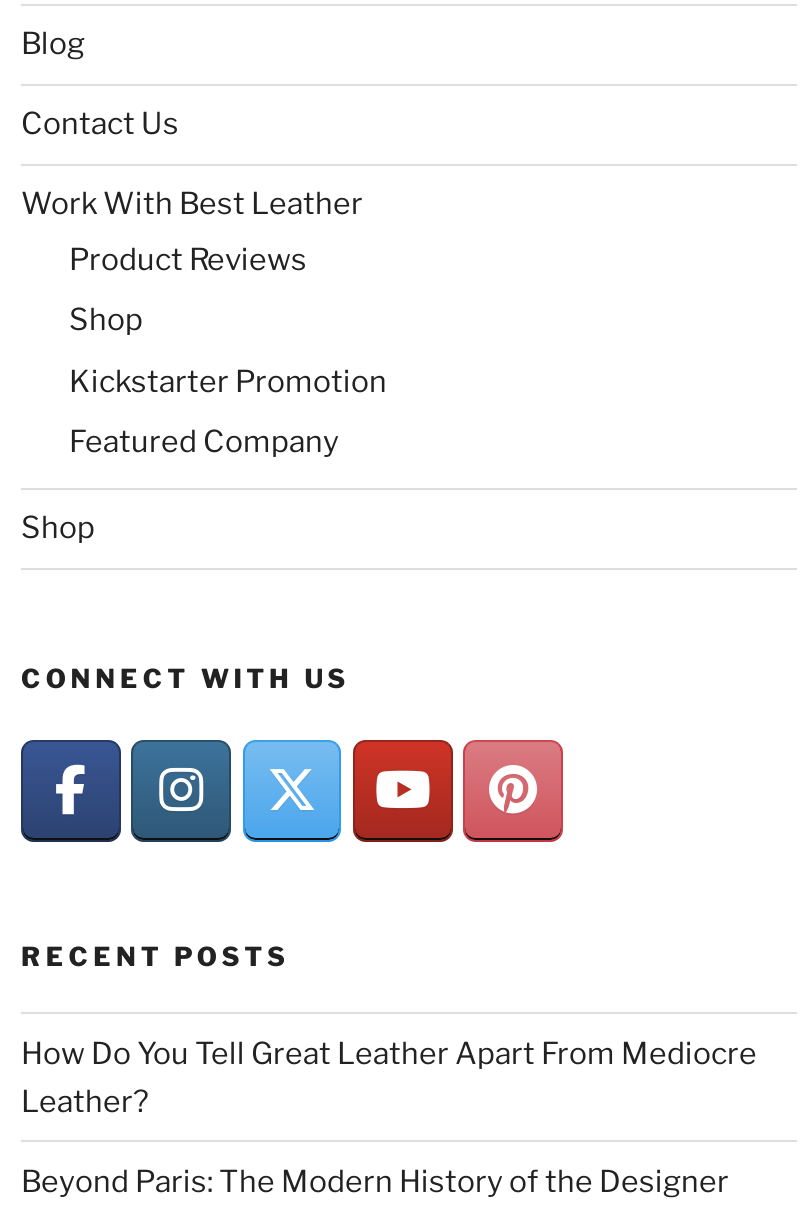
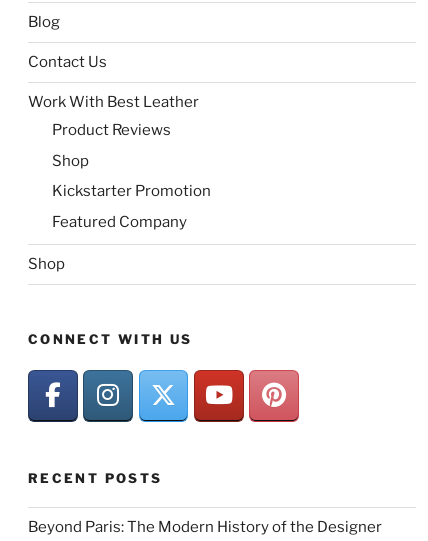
- How Do You Tell Great Leather Apart From Mediocre
- Leather?
